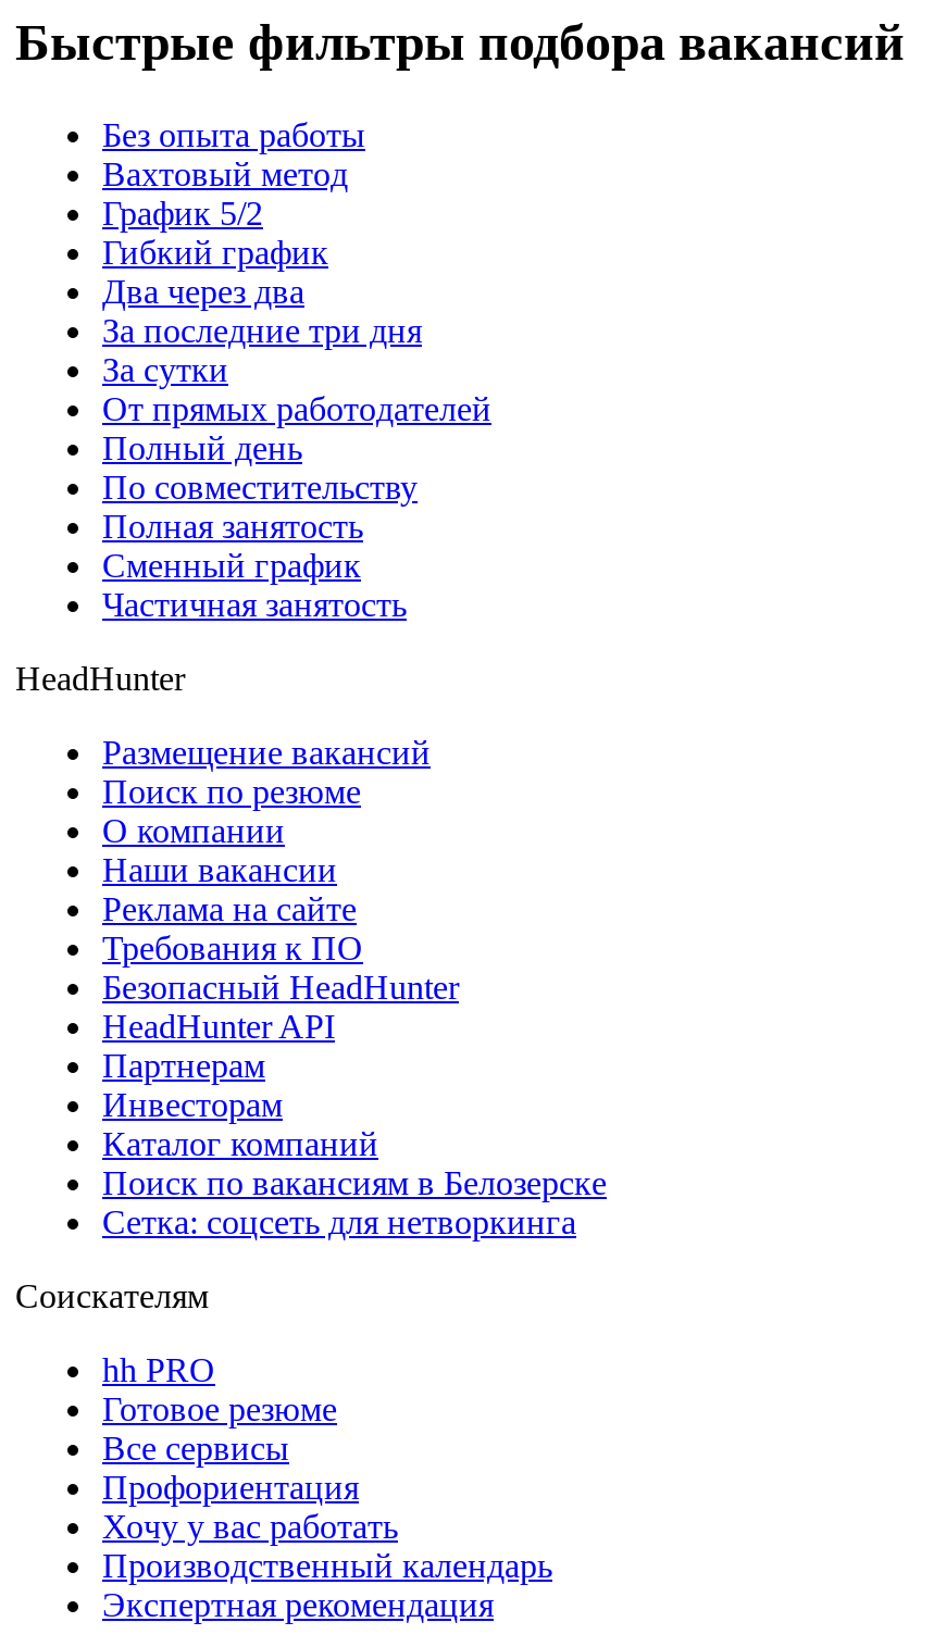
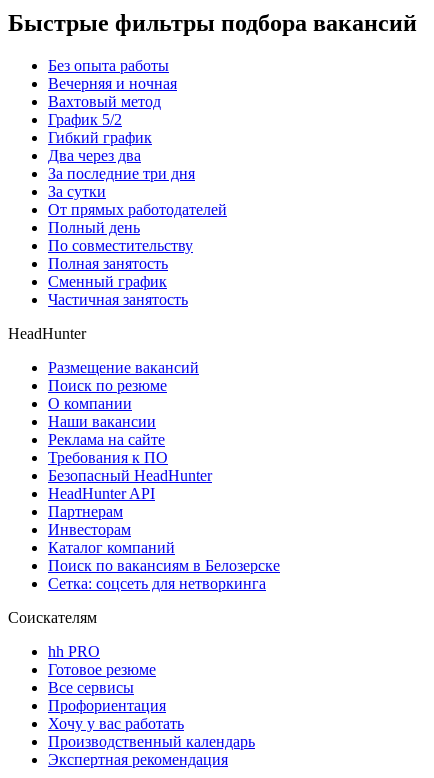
+ Вечерняя и ночная
